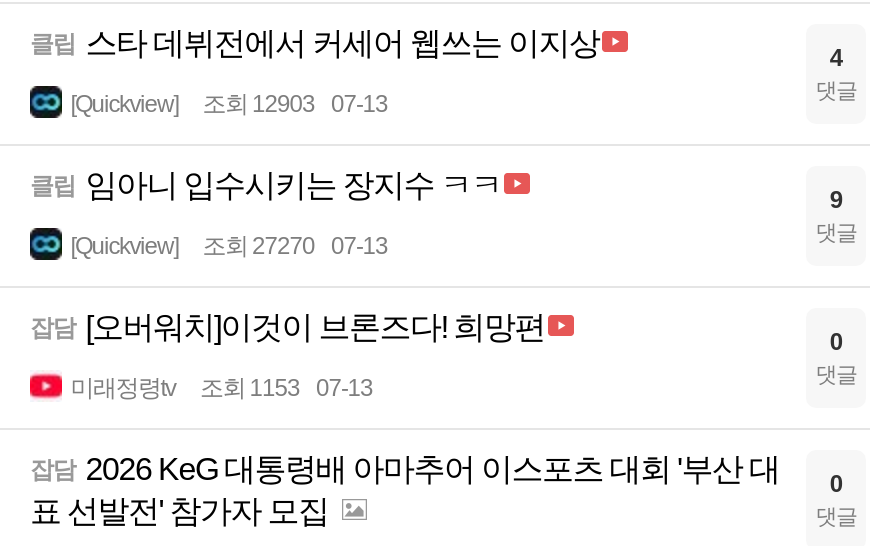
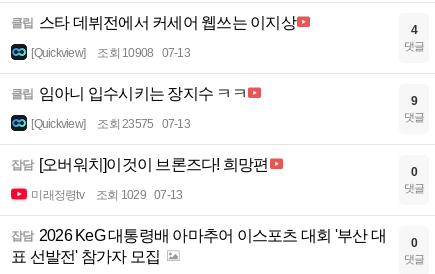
- [Quickview] 조회 12903 07-13
+ [Quickview] 조회 10908 07-13

- [Quickview] 조회 27270 07-13
+ [Quickview] 조회 23575 07-13

- 조회 1153 07-13
+ 조회 1029 07-13
